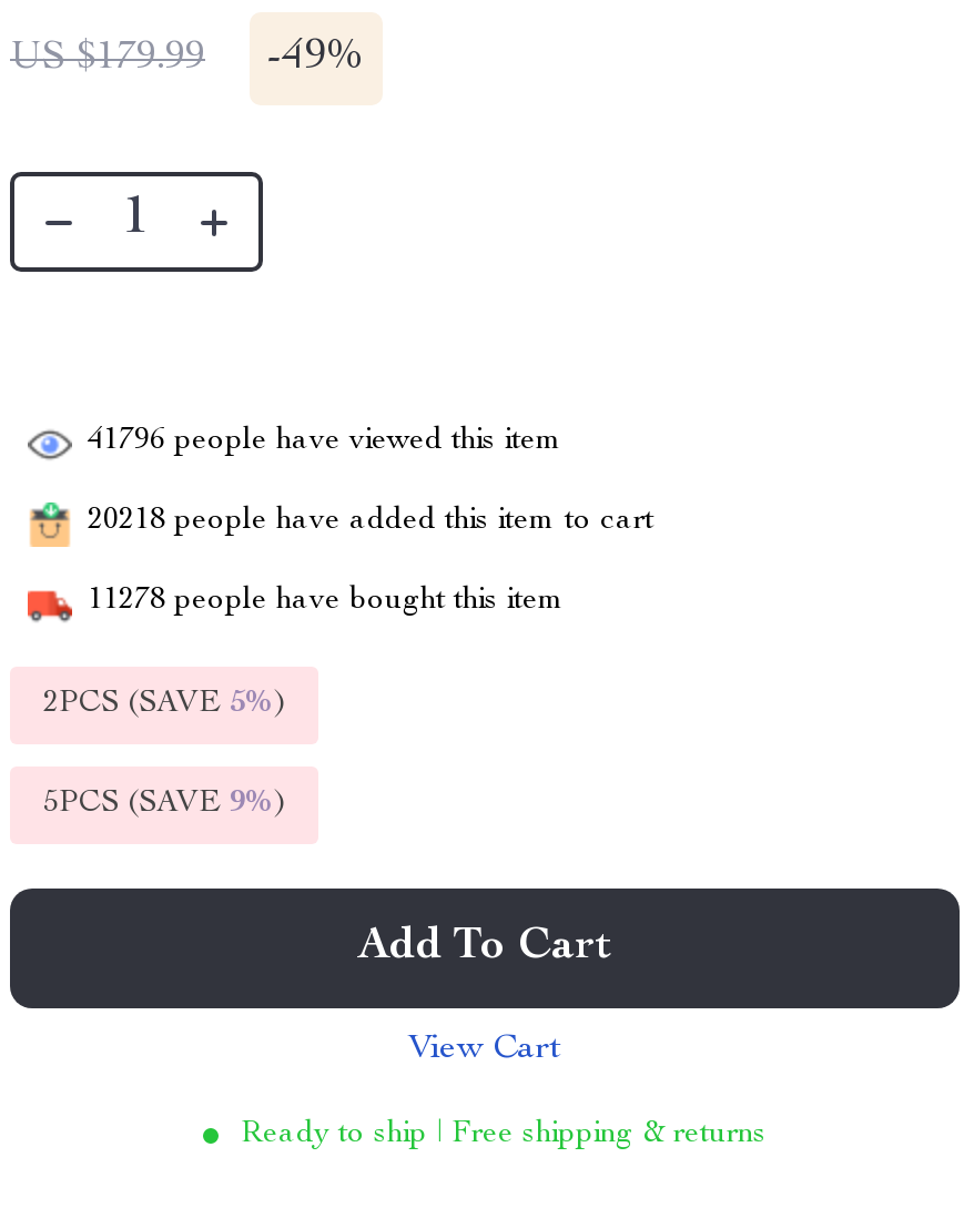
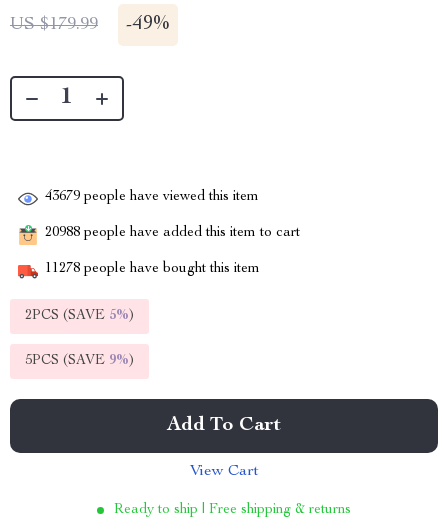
- 41796 people have viewed this item
+ 43679 people have viewed this item

- 20218 people have added this item to cart
+ 20988 people have added this item to cart
